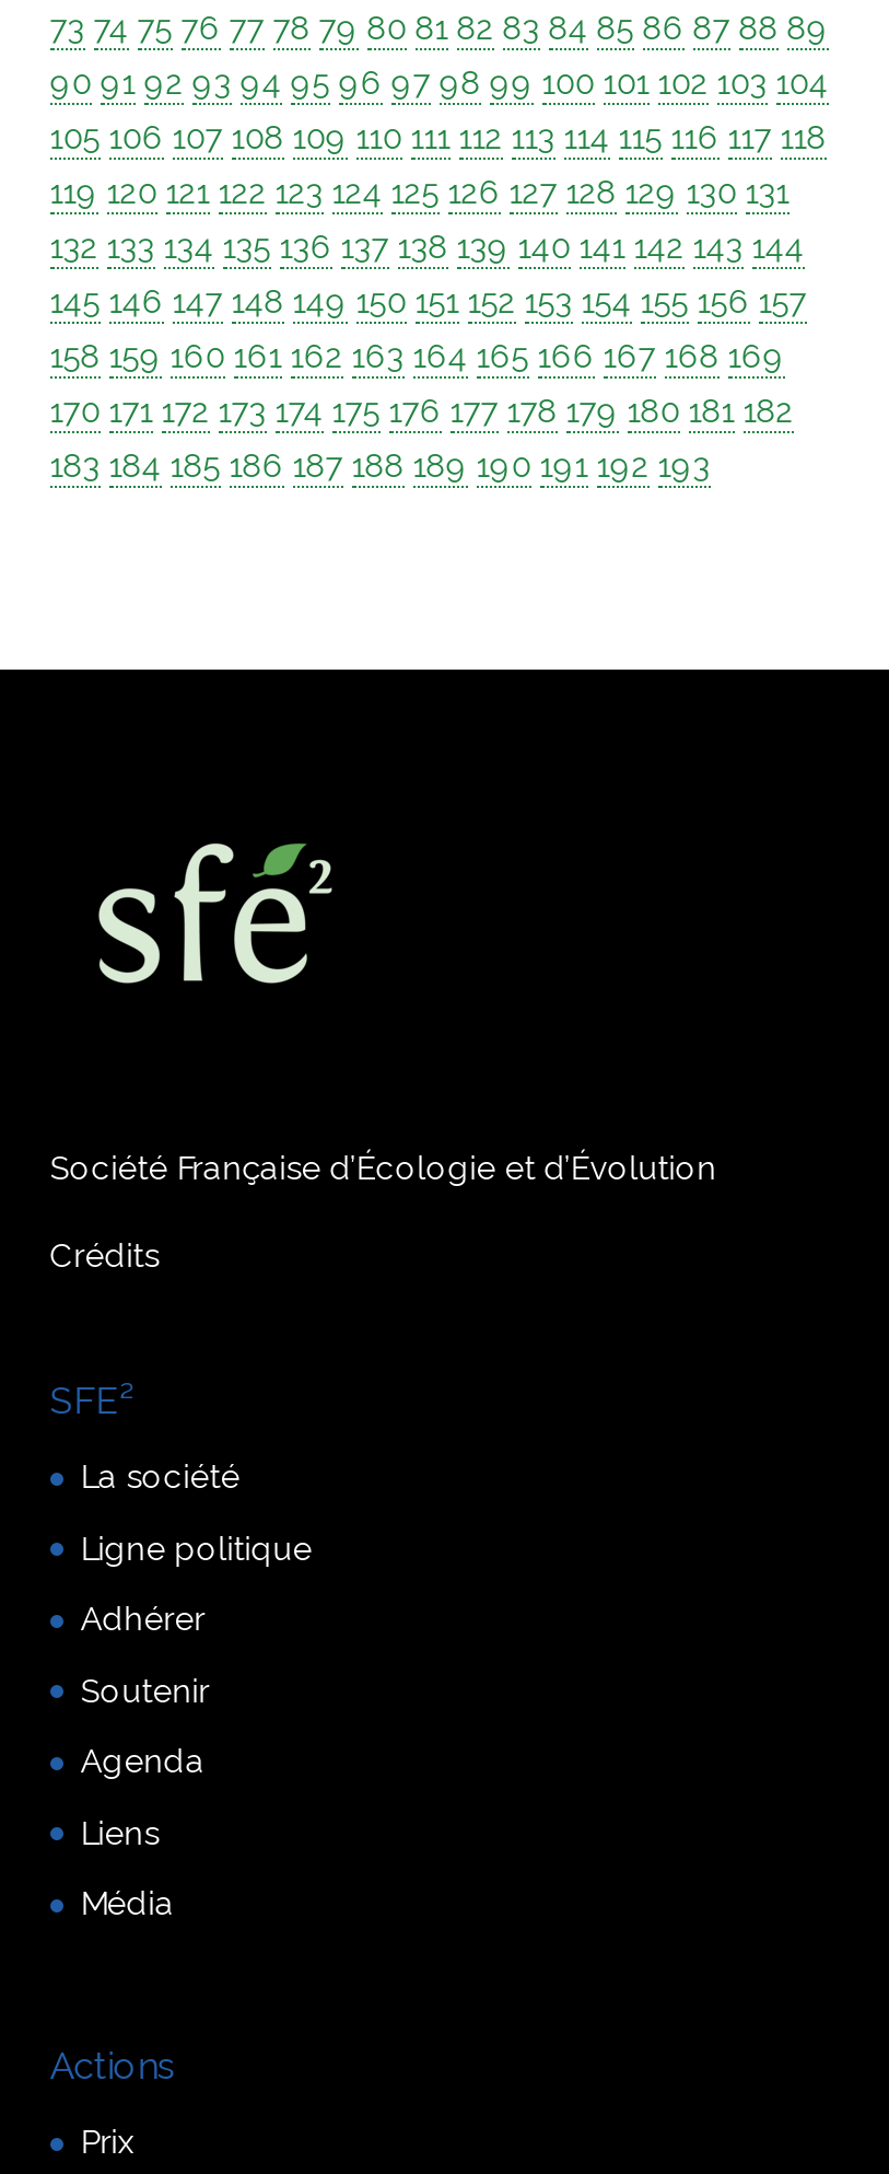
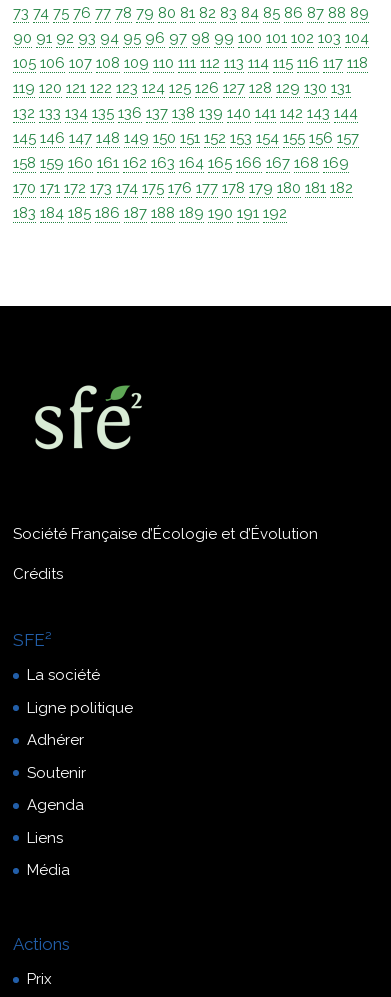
- 183 184 185 186 187 188 189 190 191 192 193
+ 183 184 185 186 187 188 189 190 191 192
